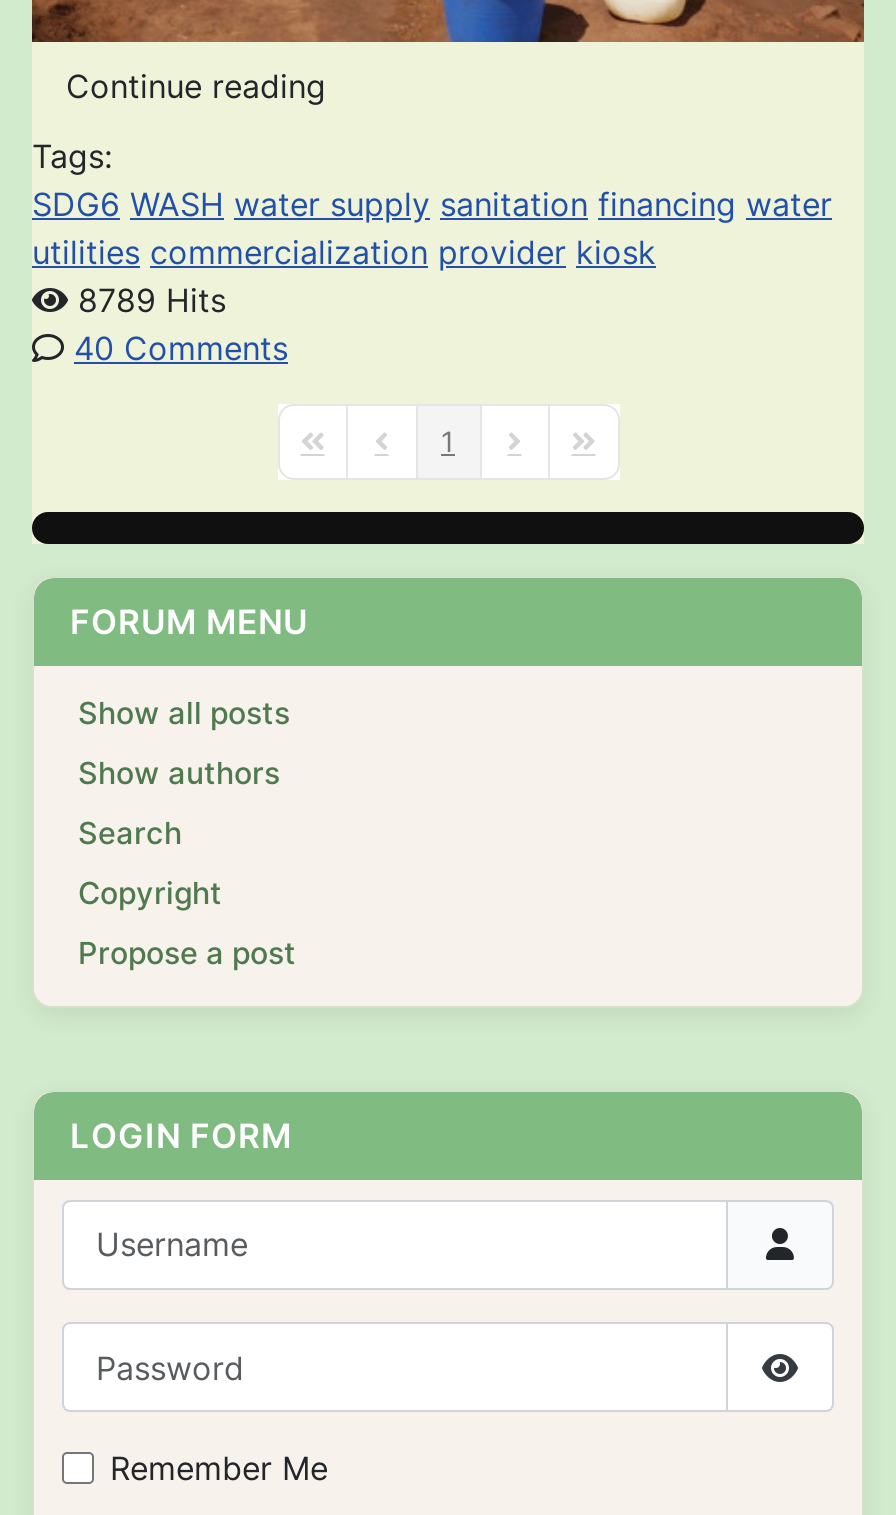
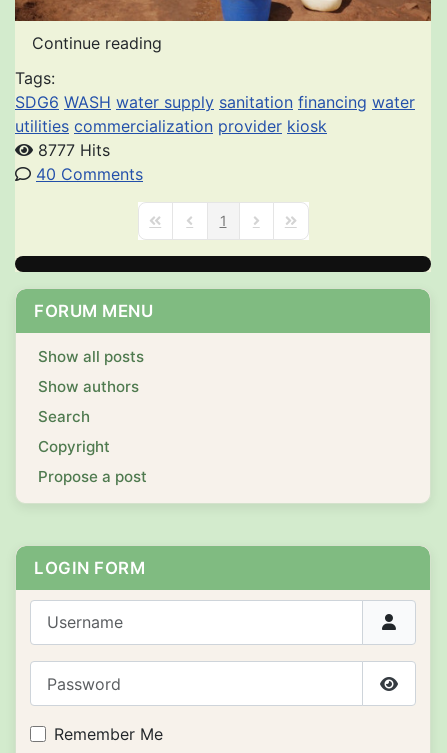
- 8789 Hits
+ 8777 Hits
